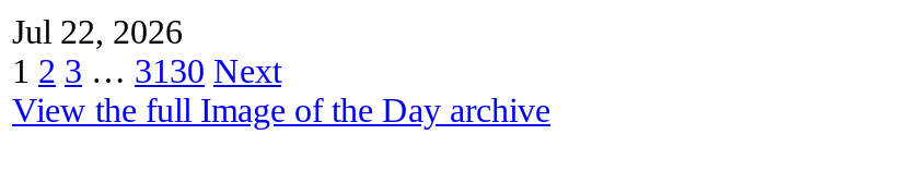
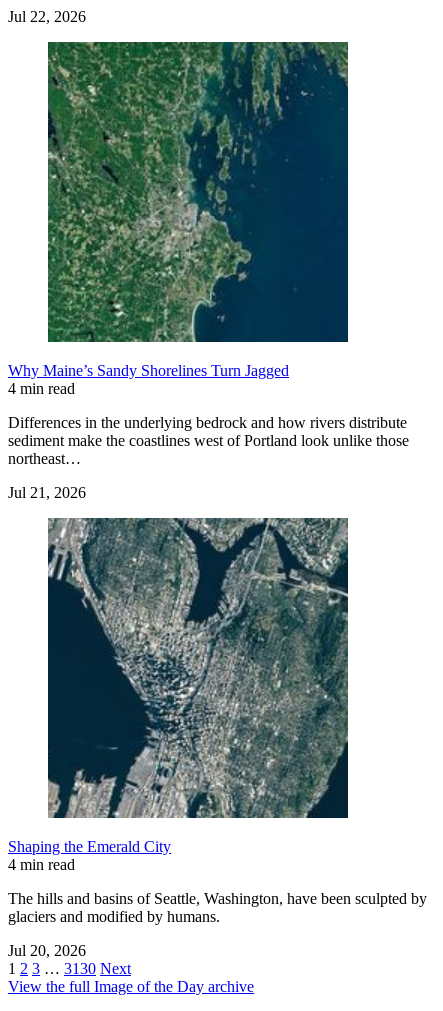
+ [image]
+ Why Maine’s Sandy Shorelines Turn Jagged
+ 4 min read
+ Differences in the underlying bedrock and how rivers distribute
+ sediment make the coastlines west of Portland look unlike those
+ northeast…
+ Jul 21, 2026

+ [image]
+ Shaping the Emerald City
+ 4 min read
+ The hills and basins of Seattle, Washington, have been sculpted by
+ glaciers and modified by humans.
+ Jul 20, 2026
